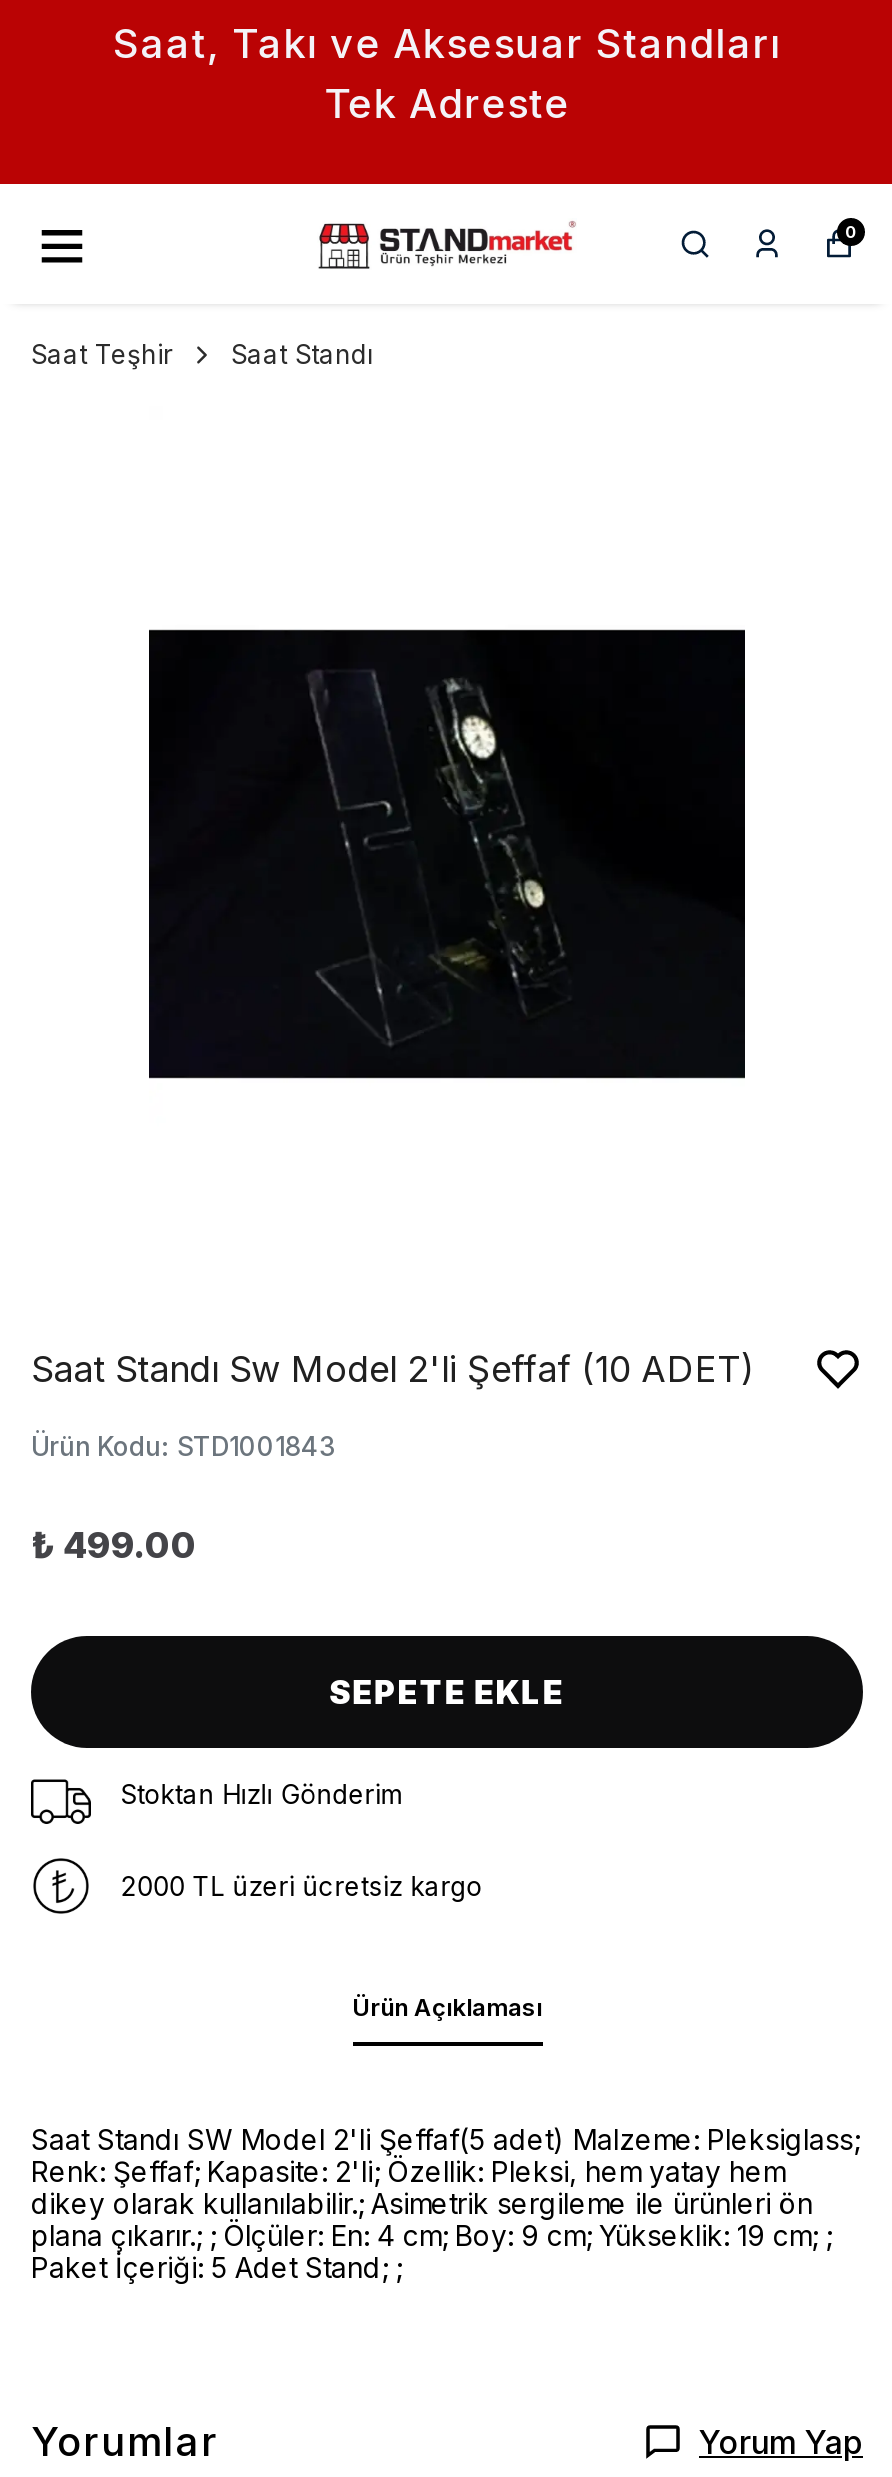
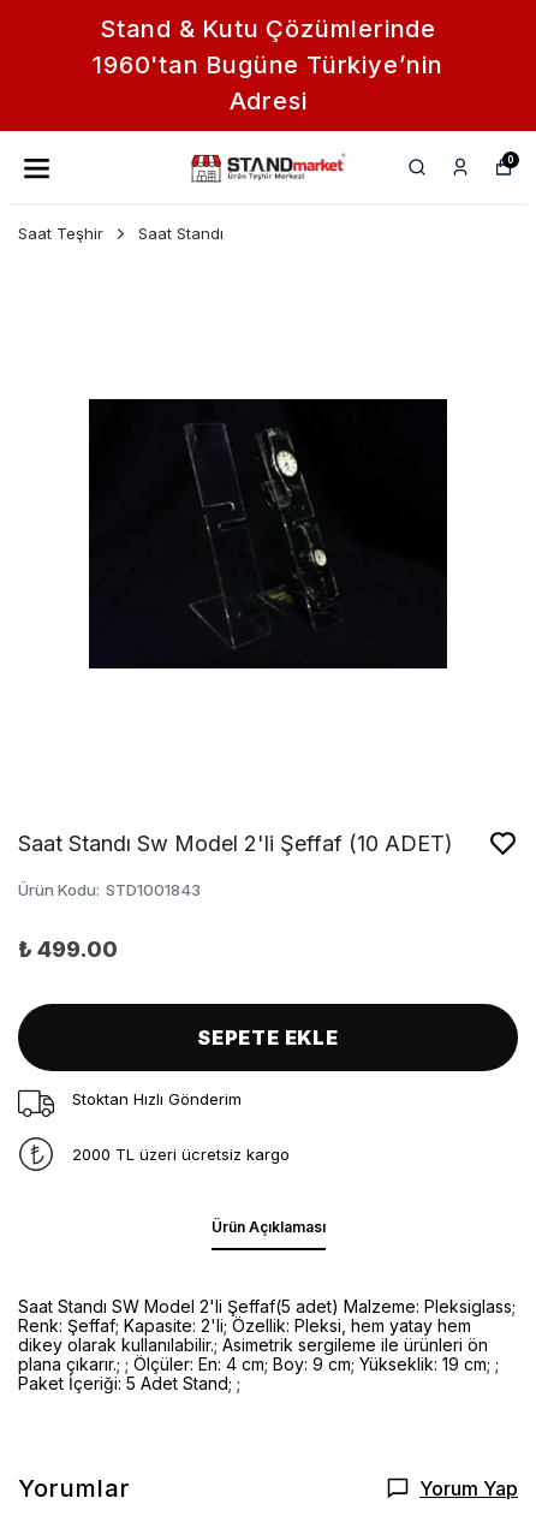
- Saat, Takı ve Aksesuar Standları
- Tek Adreste
+ Stand & Kutu Çözümlerinde
+ 1960'tan Bugüne Türkiye’nin
+ Adresi
